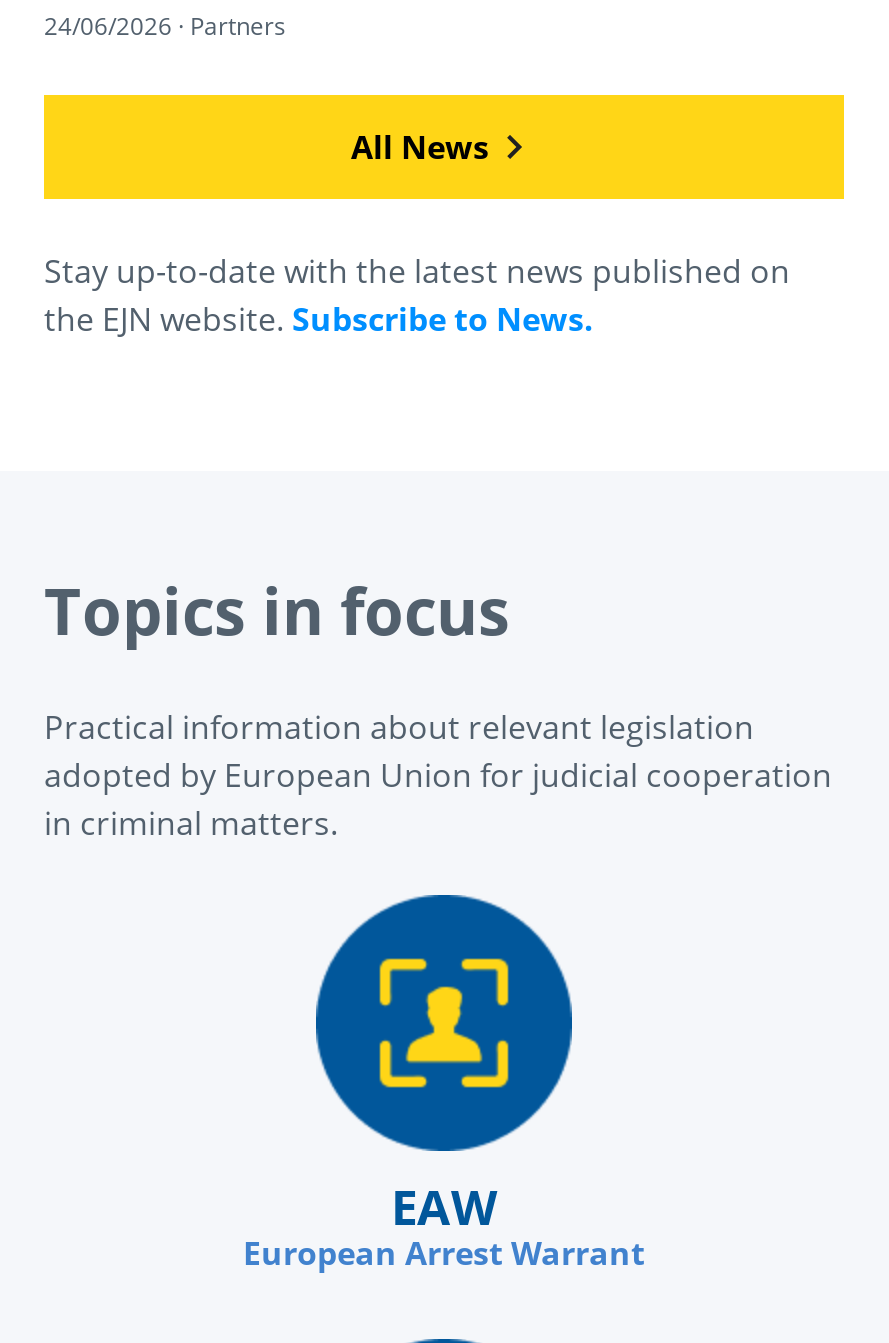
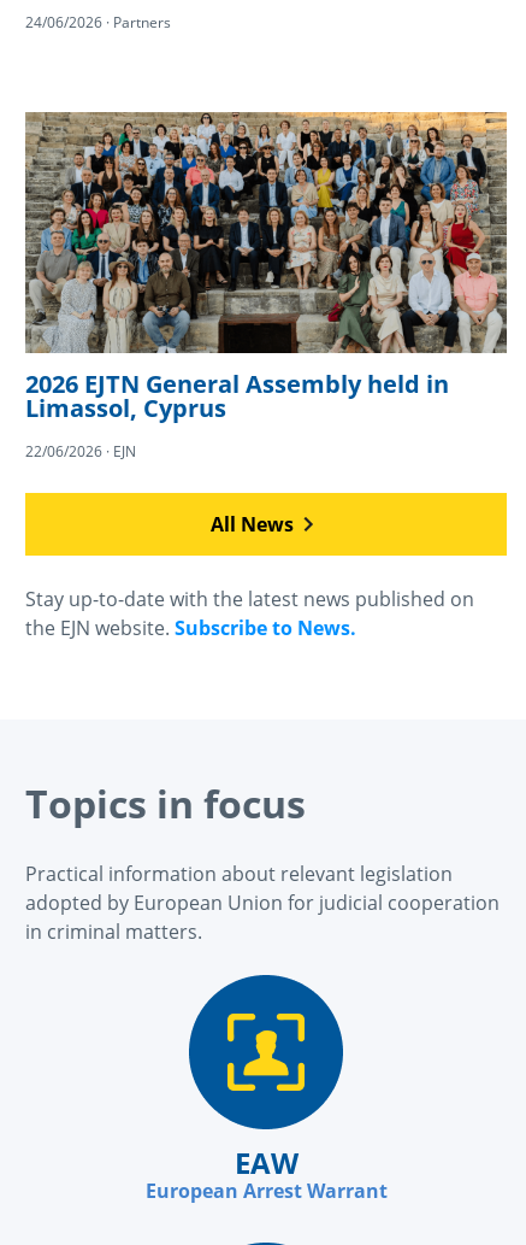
+ [image]
+ 2026 EJTN General Assembly held in
+ Limassol, Cyprus
+ 22/06/2026 · EJN
